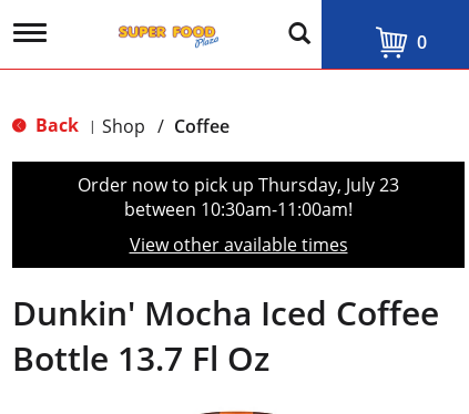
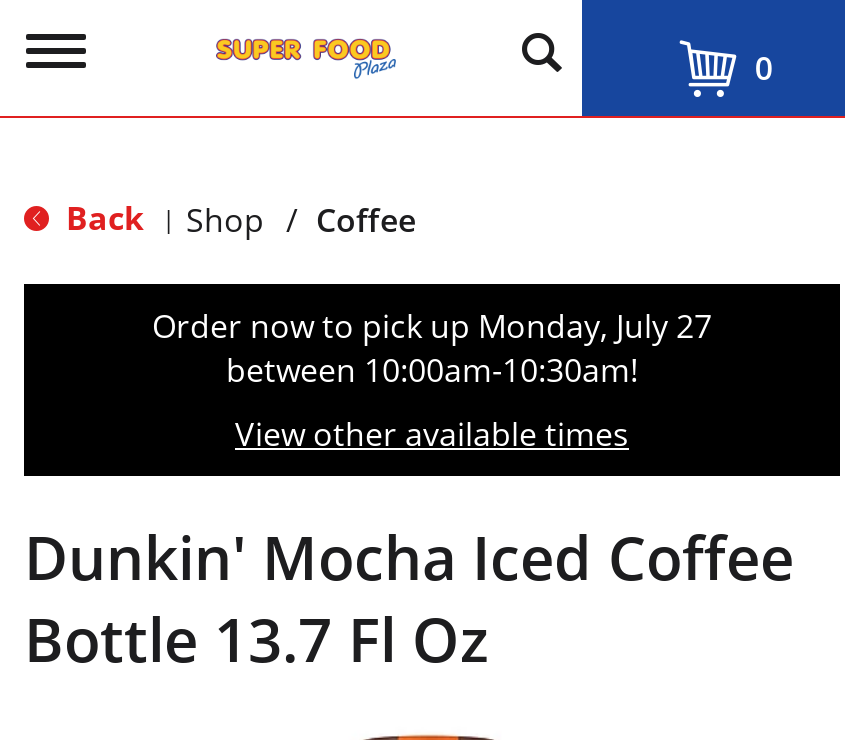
- Order now to pick up Thursday, July 23
+ Order now to pick up Monday, July 27

- between 10:30am-11:00am!
+ between 10:00am-10:30am!
